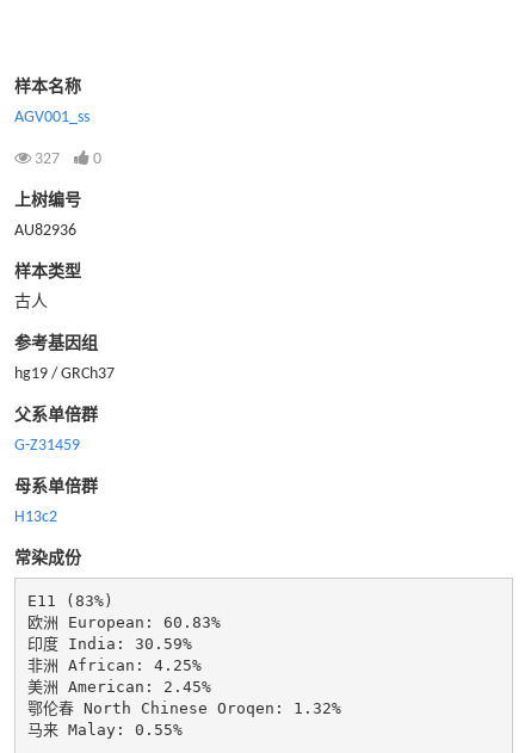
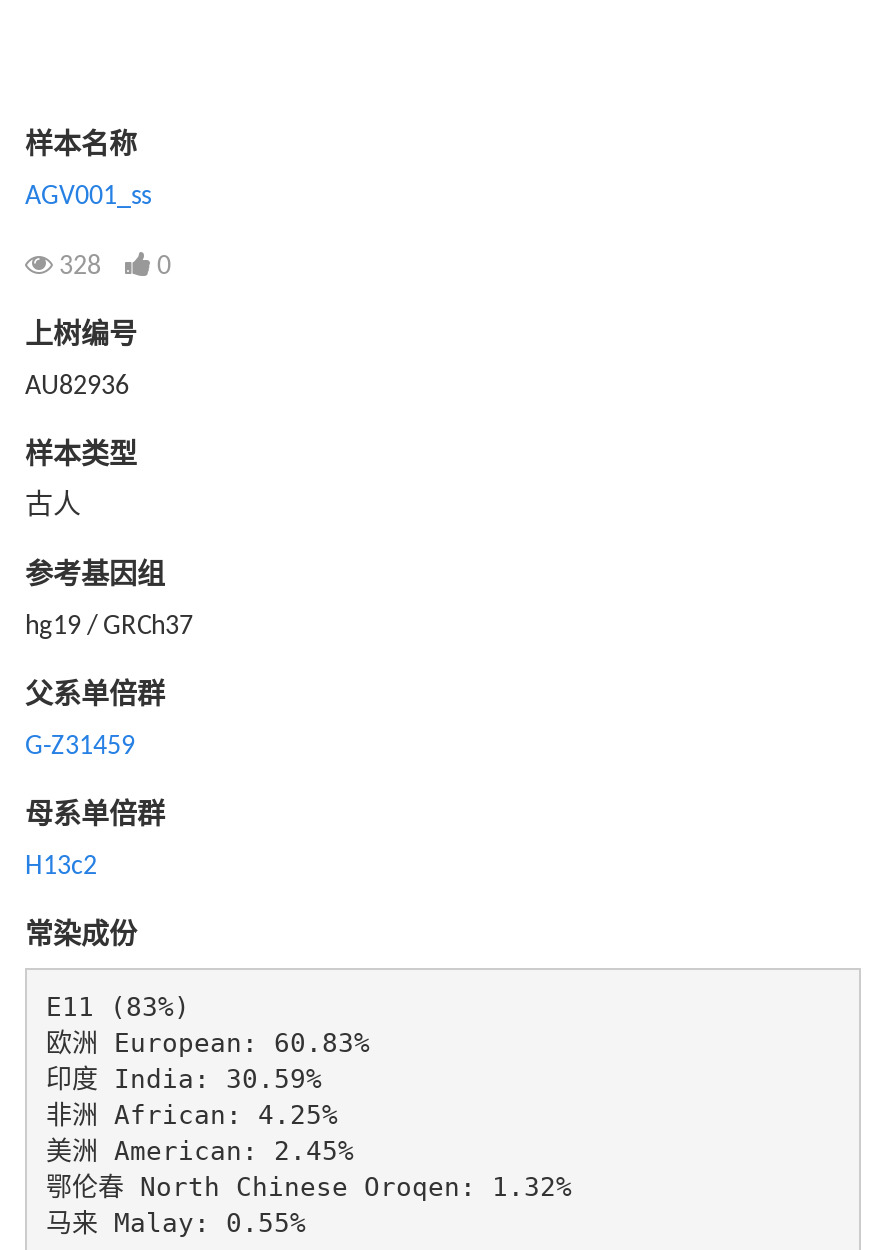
- 327 0
+ 328 0
